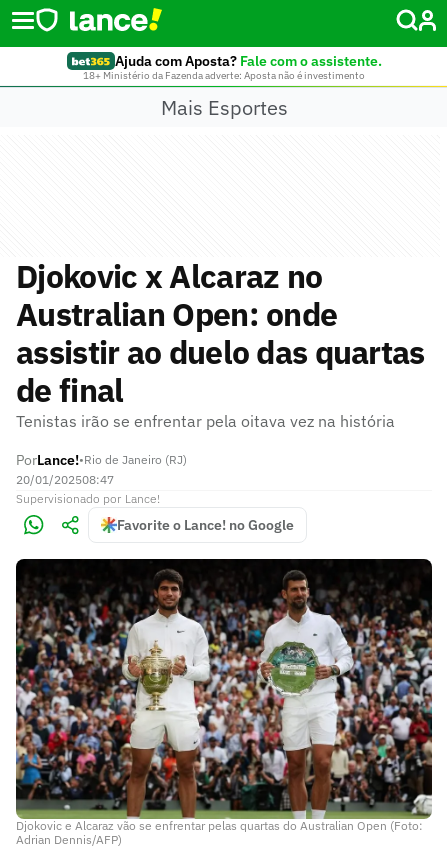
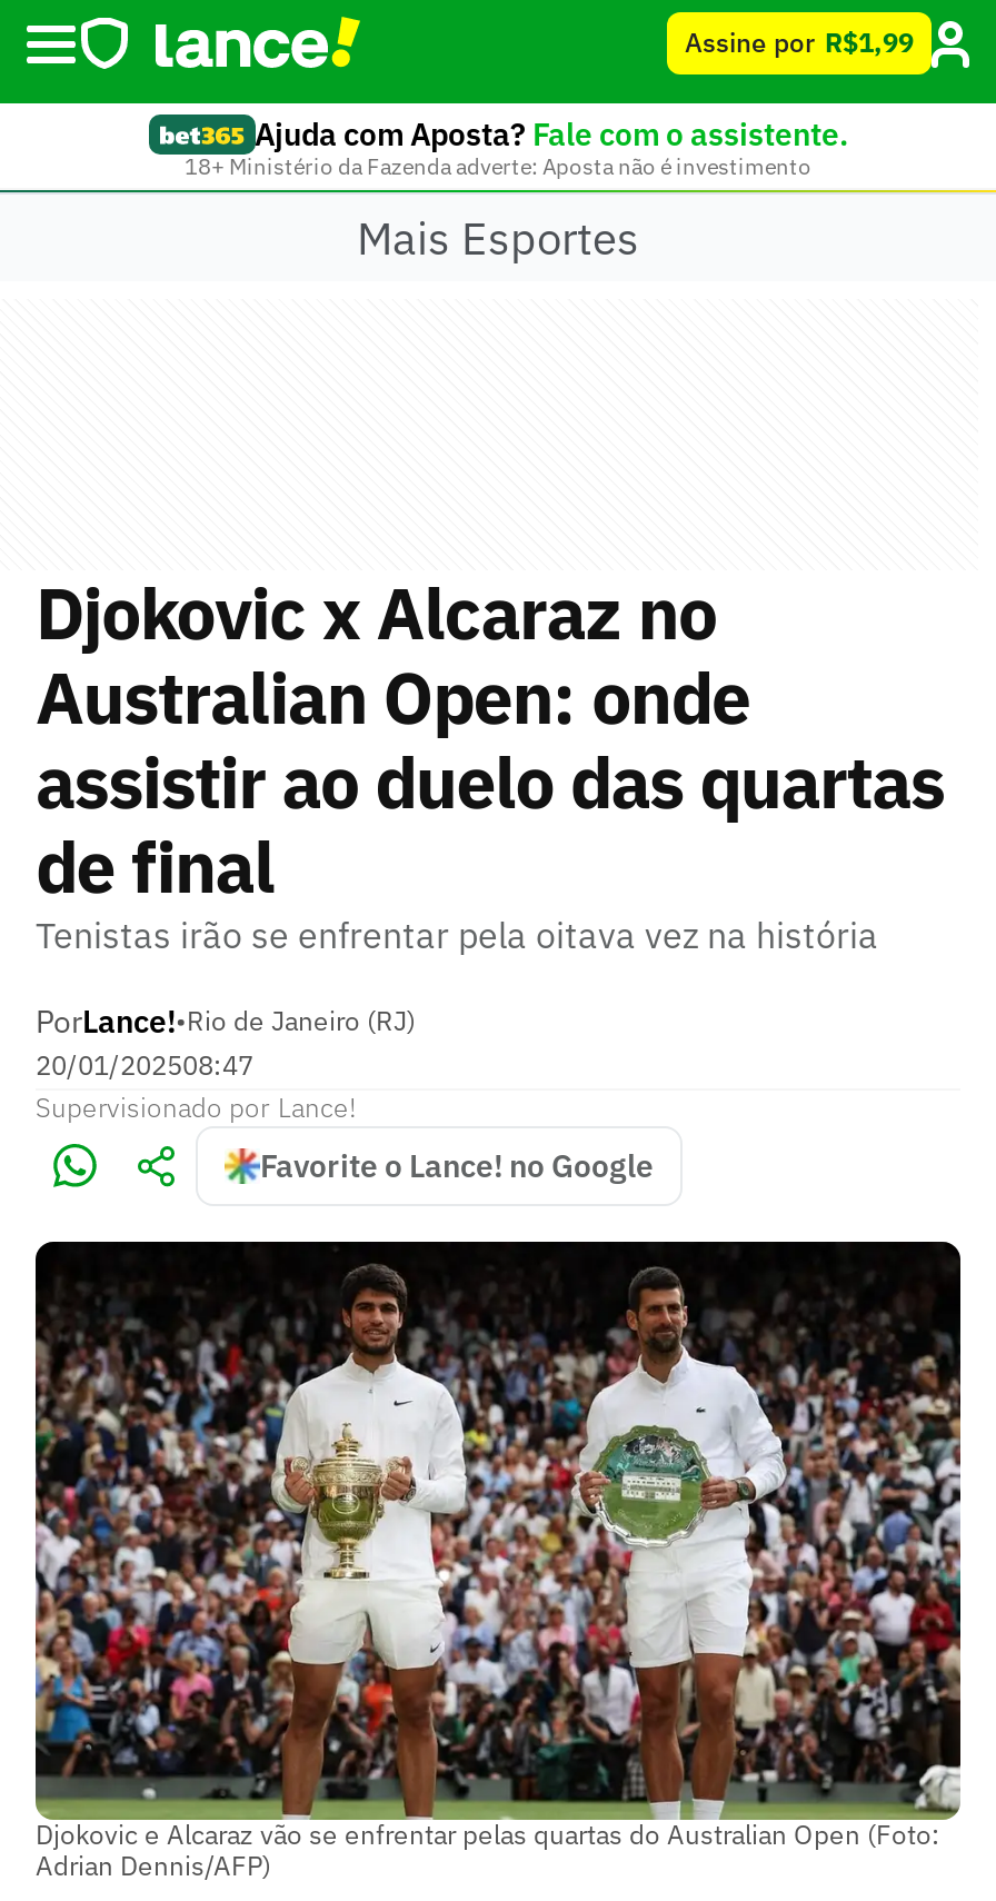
+ Assine por R$1,99
